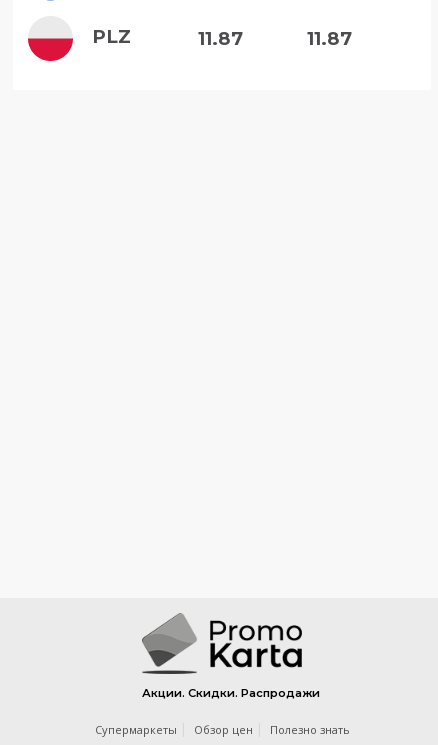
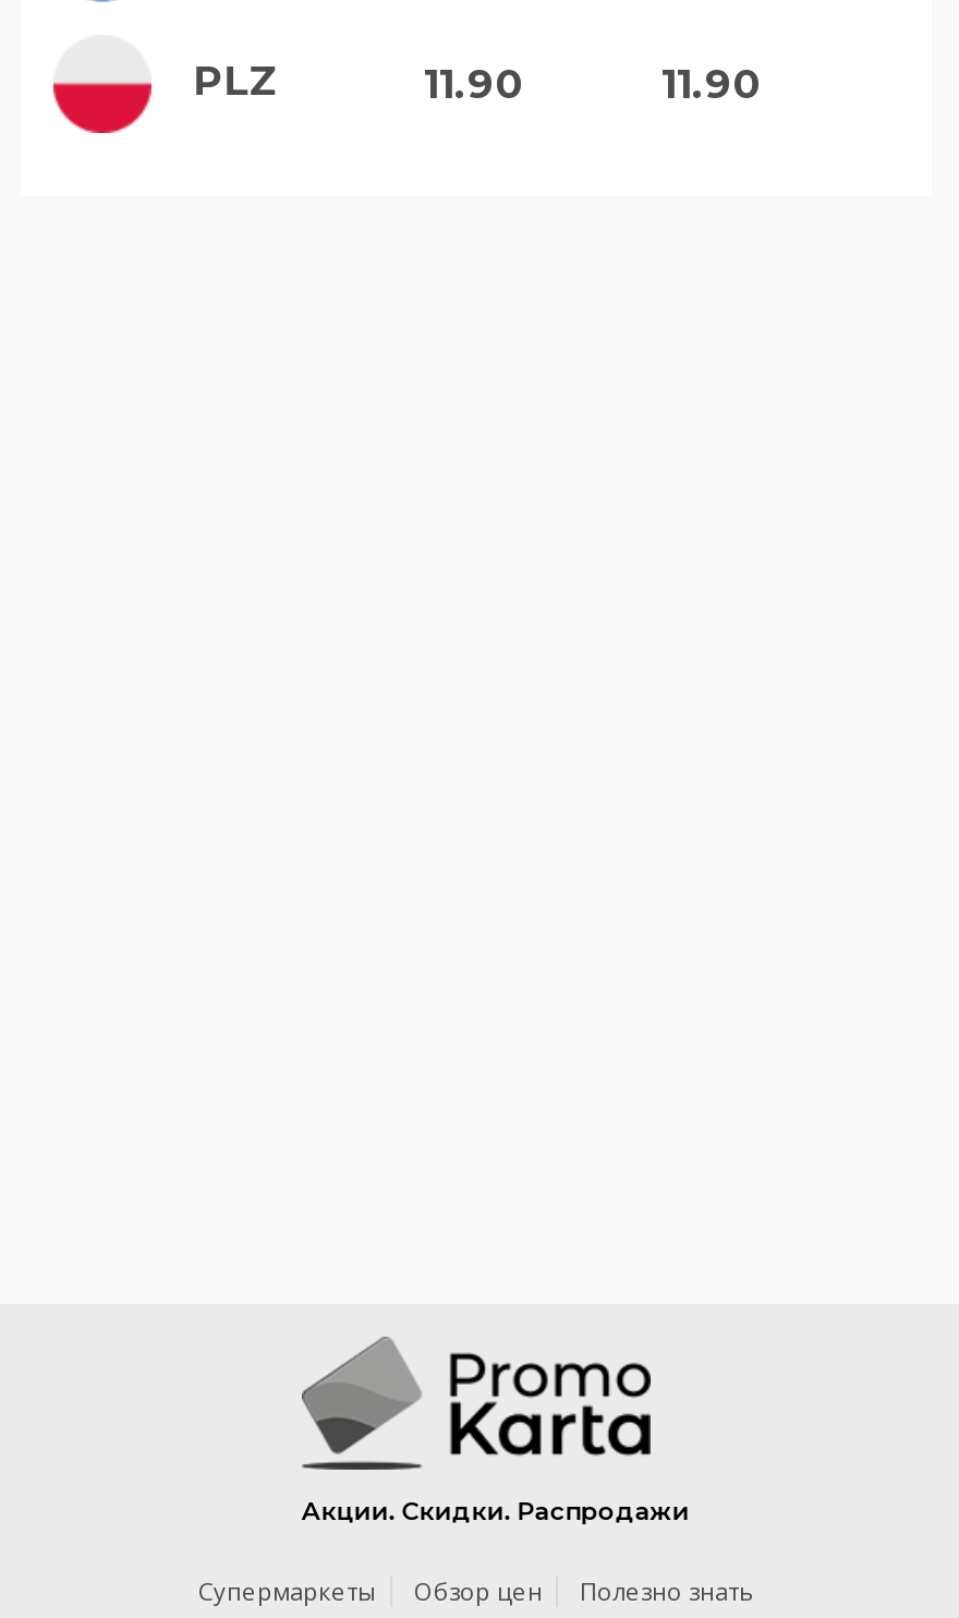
- 11.87
+ 11.90

- 11.87
+ 11.90
